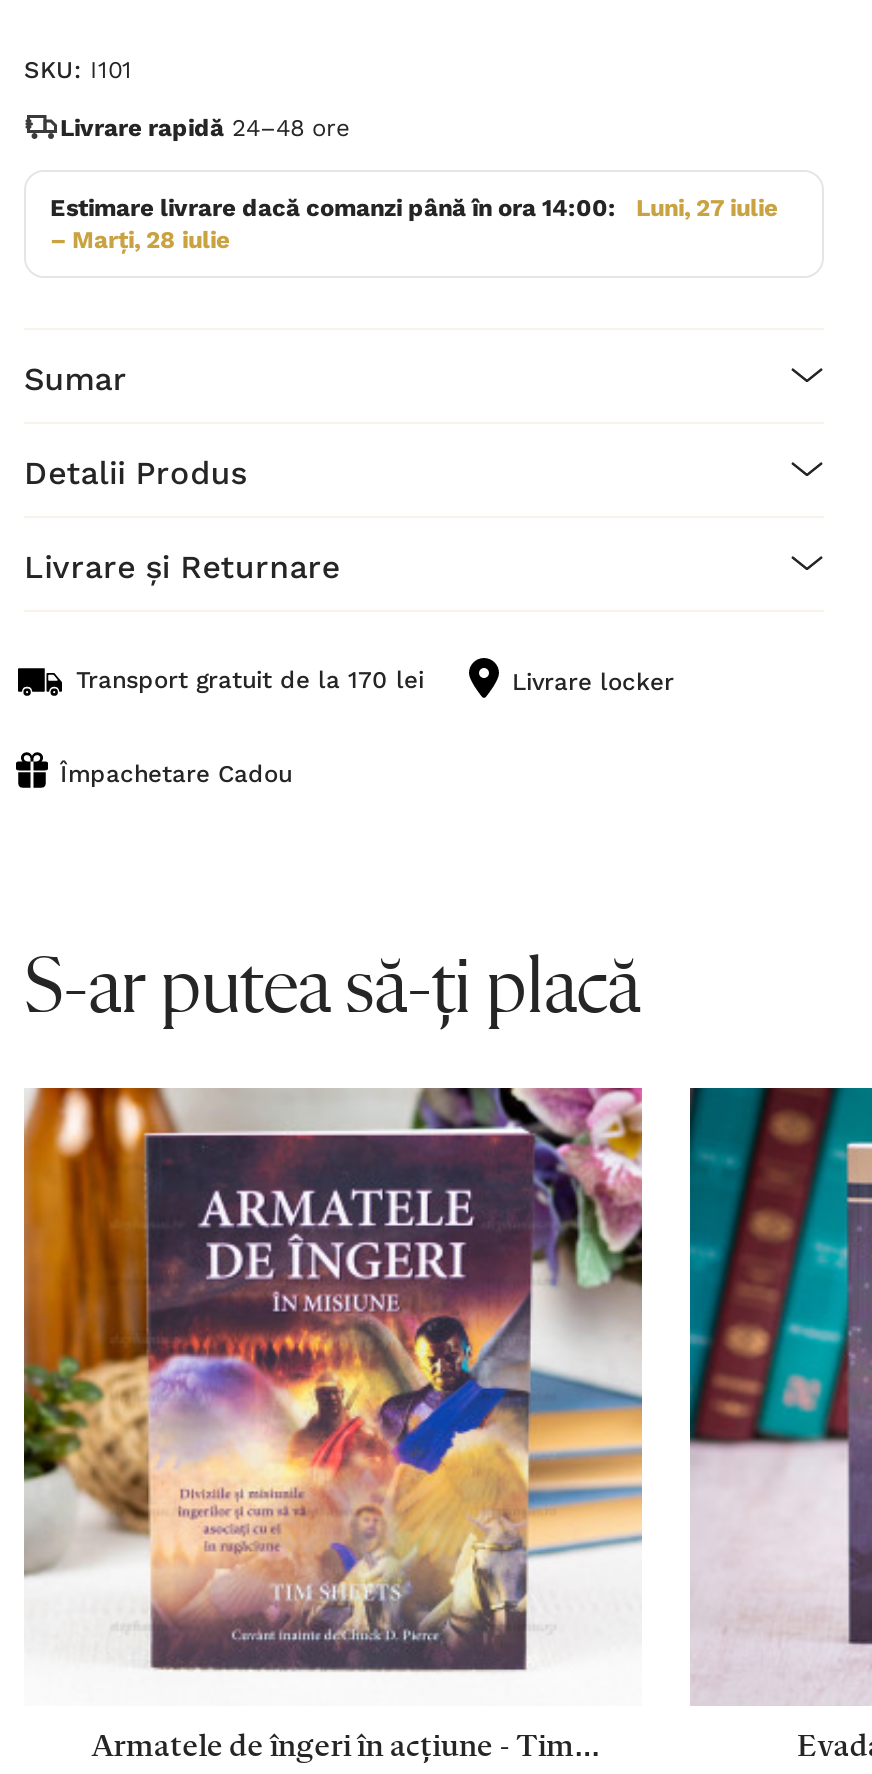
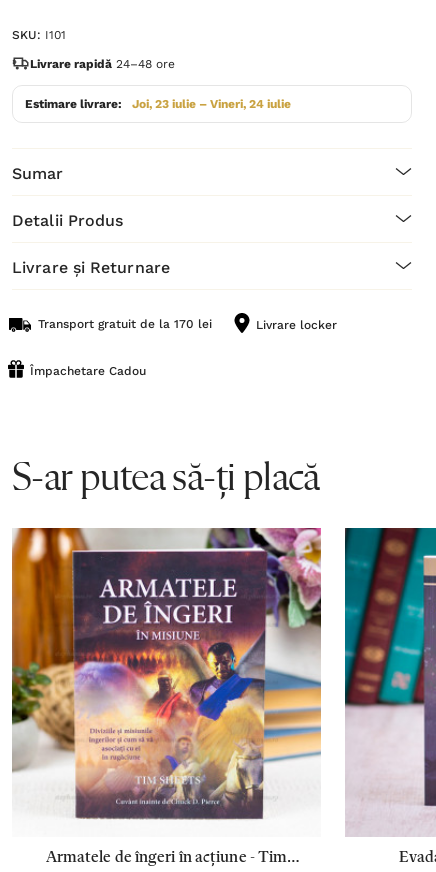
- Estimare livrare dacă comanzi până în ora 14:00:
- Luni, 27 iulie
- – Marți, 28 iulie
+ Estimare livrare:
+ Joi, 23 iulie – Vineri, 24 iulie
